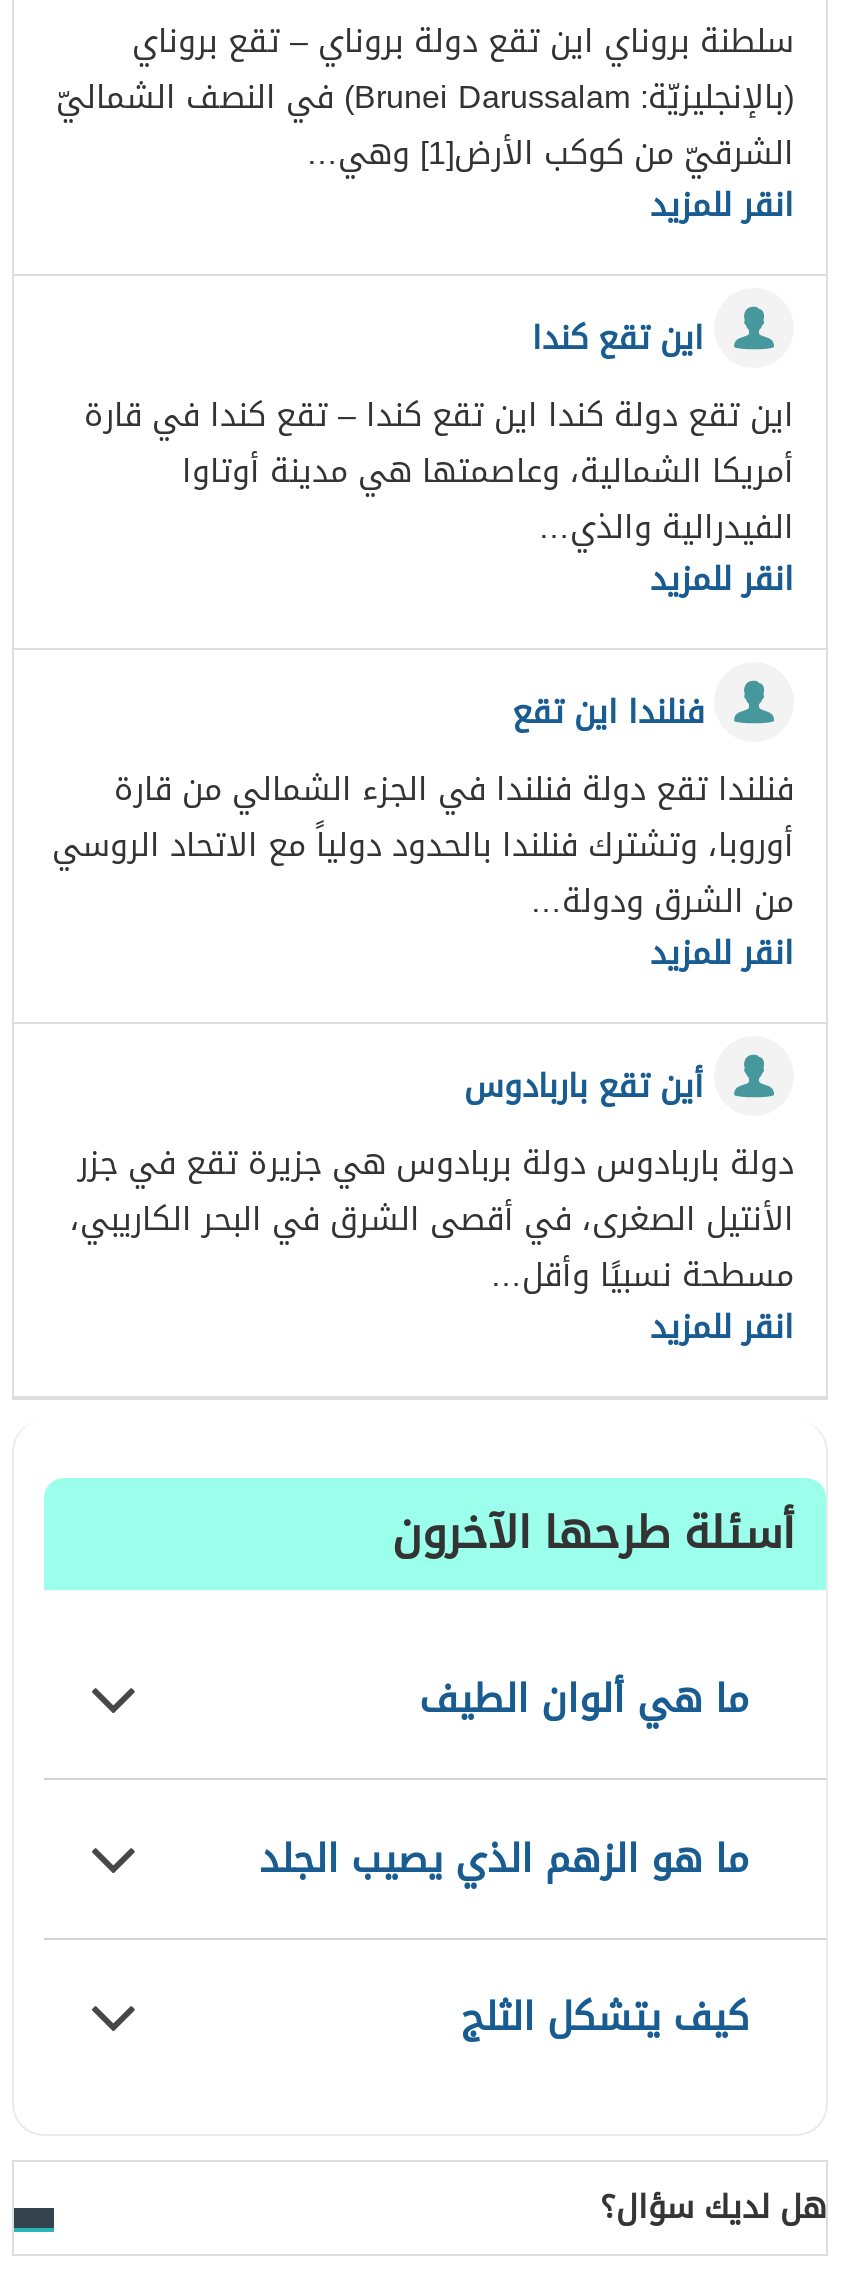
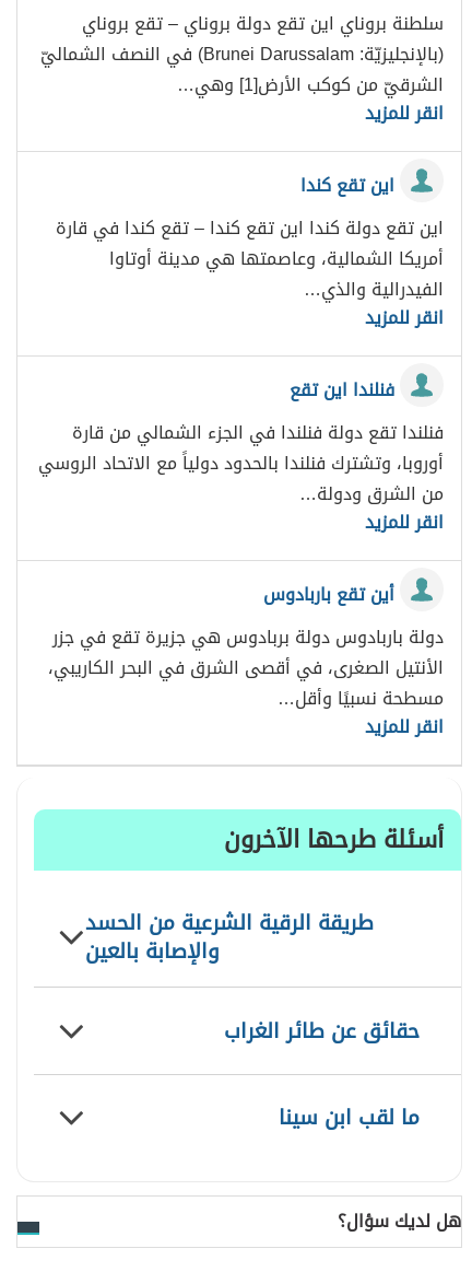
- ما هي ألوان الطيف
+ طريقة الرقية الشرعية من الحسد
+ والإصابة بالعين

- ما هو الزهم الذي يصيب الجلد
+ حقائق عن طائر الغراب

- كيف يتشكل الثلج
+ ما لقب ابن سينا
